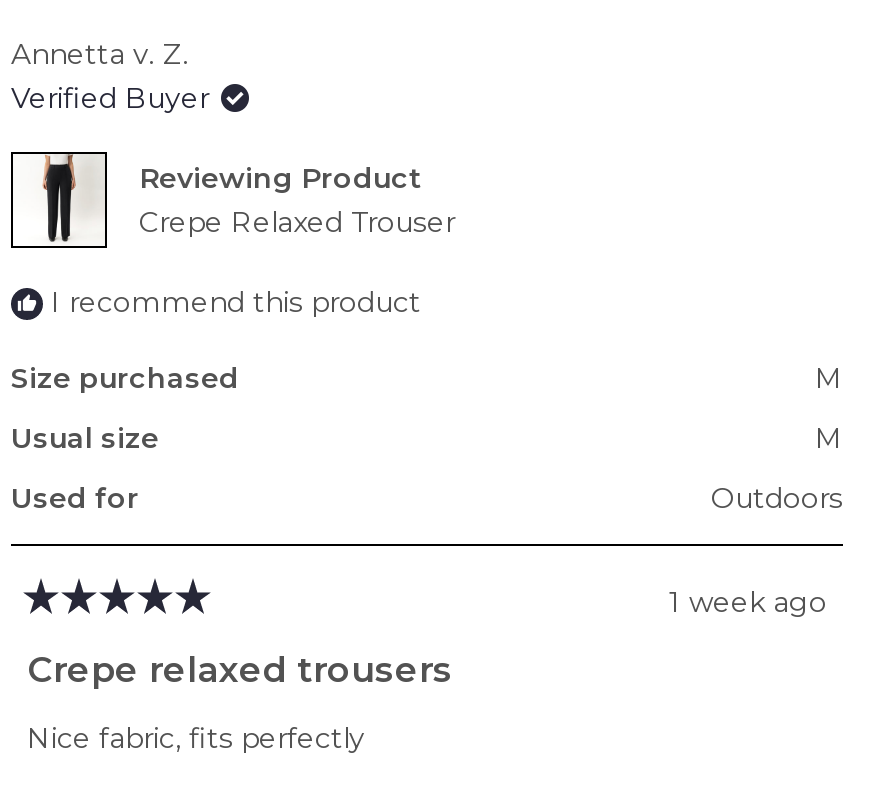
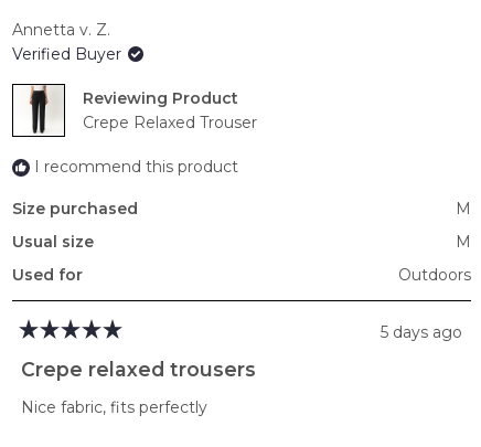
- 1 week ago
+ 5 days ago
